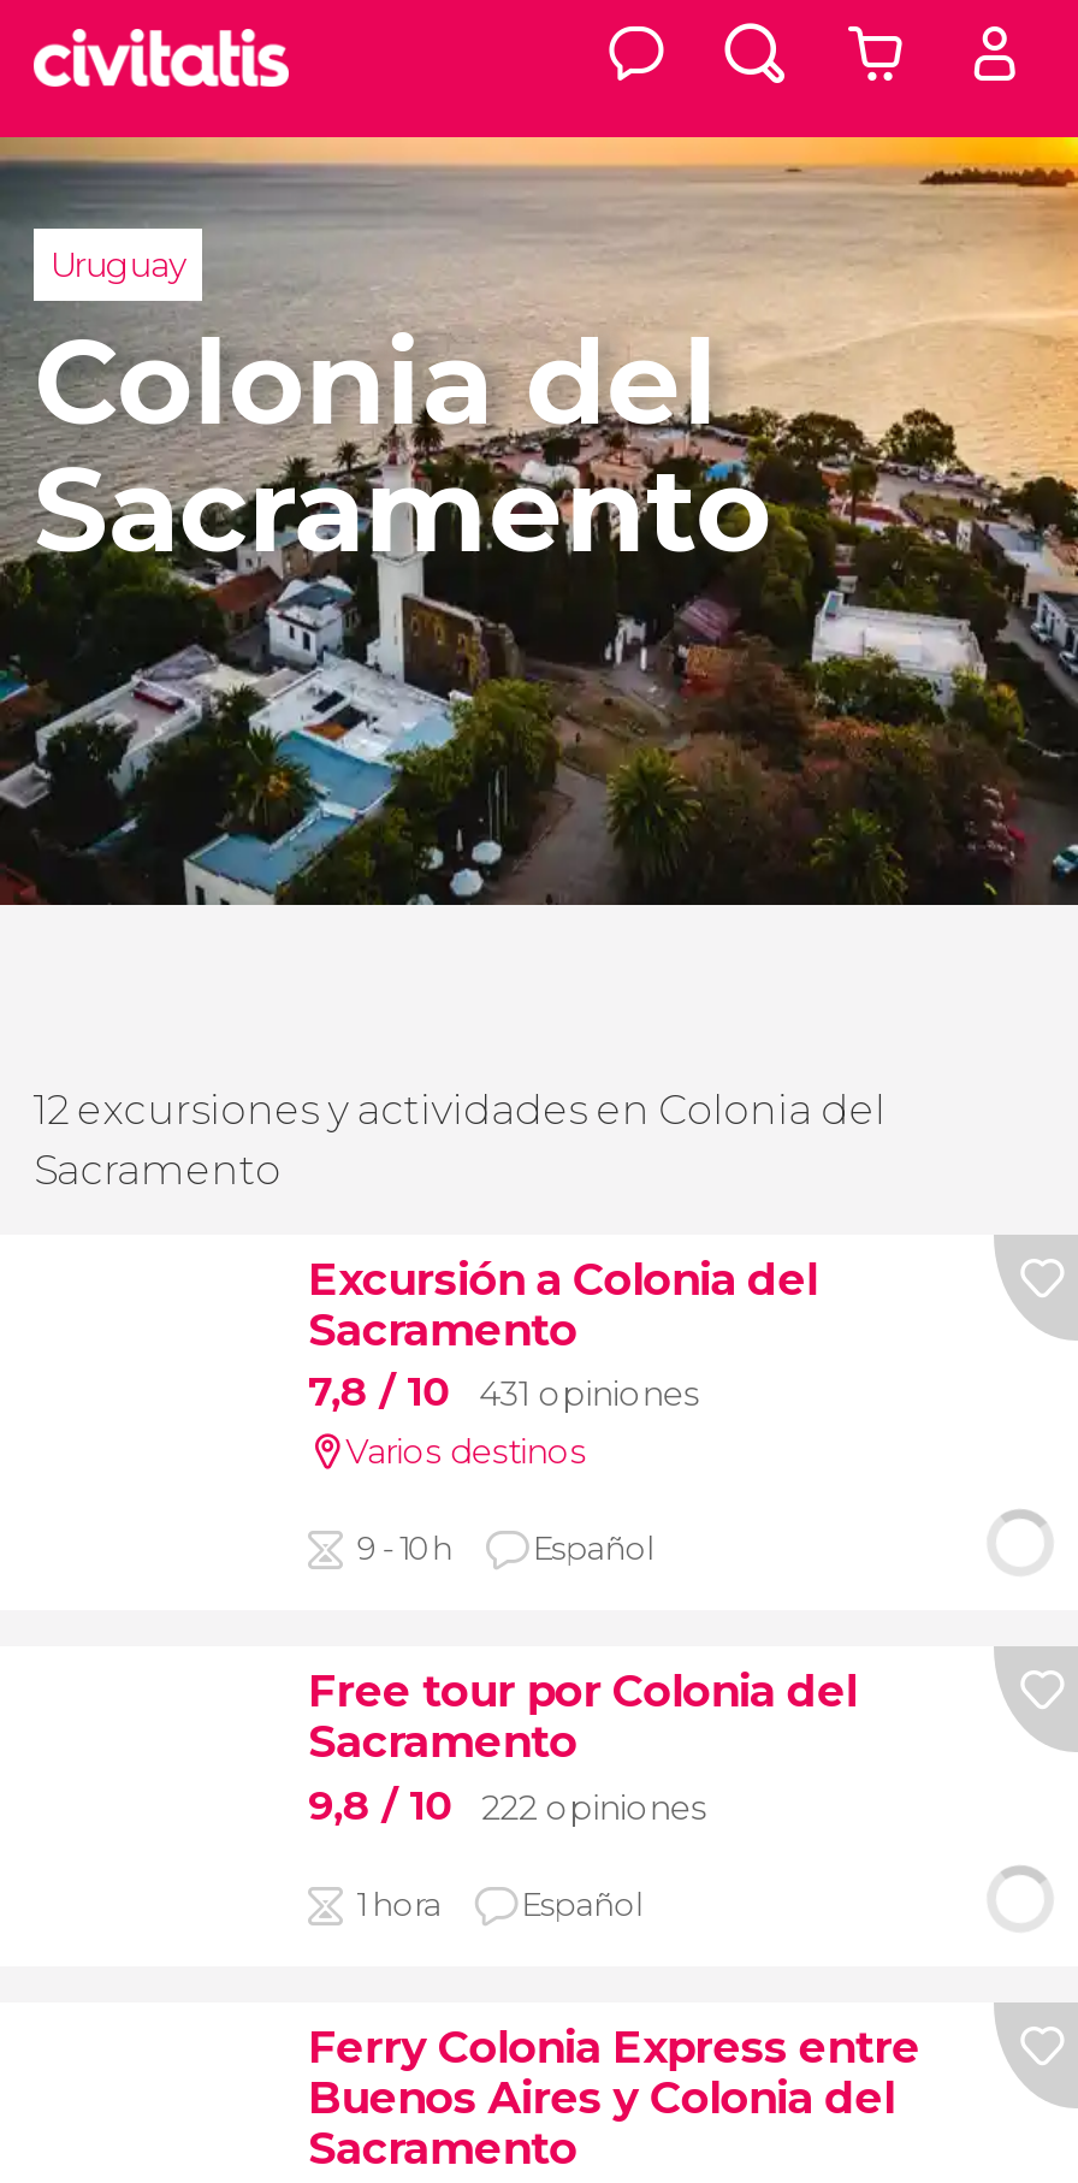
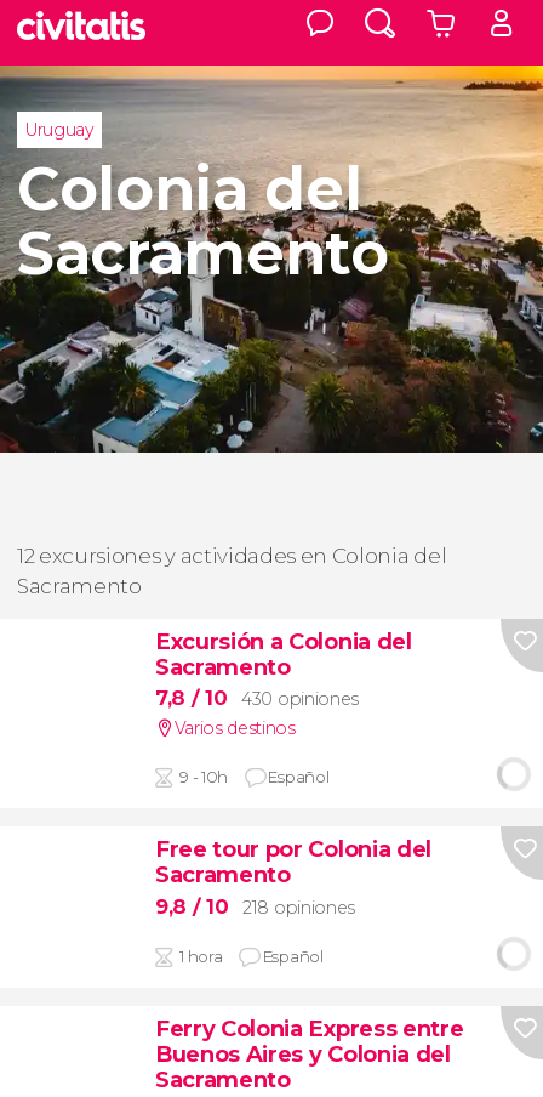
- 7,8 / 10 431 opiniones
+ 7,8 / 10 430 opiniones

- 9,8 / 10 222 opiniones
+ 9,8 / 10 218 opiniones
